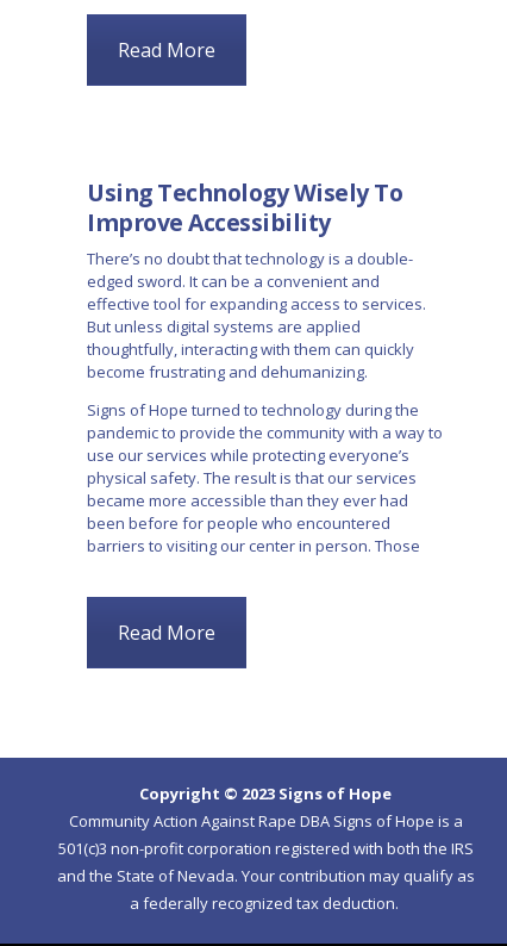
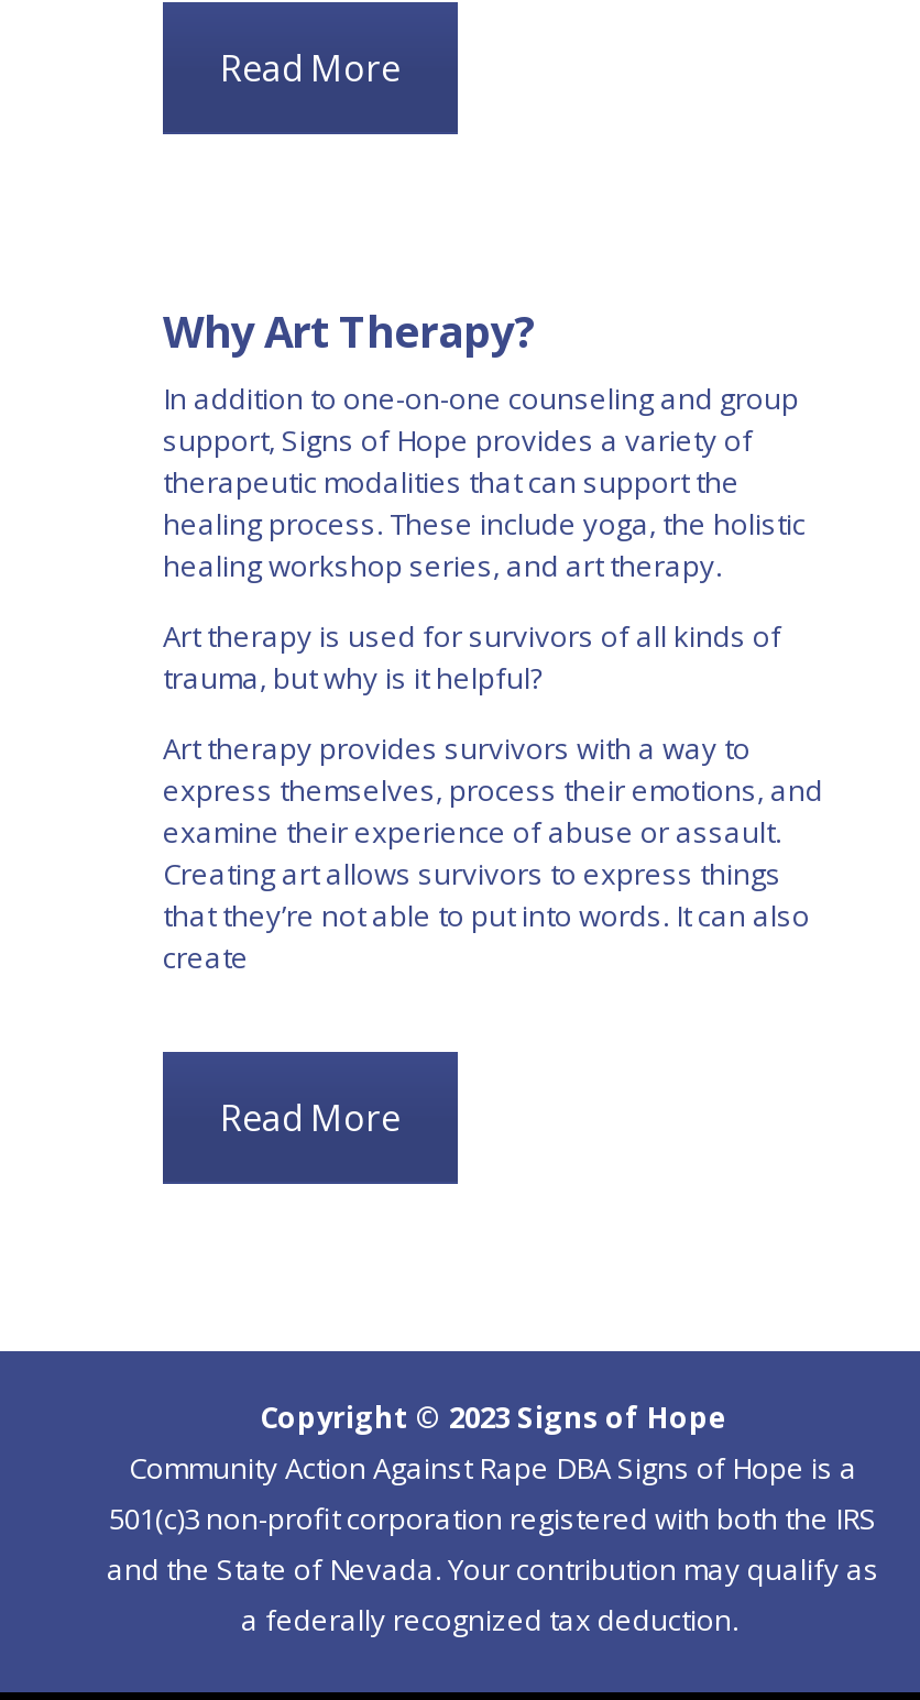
- Using Technology Wisely To
- Improve Accessibility
- There’s no doubt that technology is a double-
- edged sword. It can be a convenient and
- effective tool for expanding access to services.
- But unless digital systems are applied
- thoughtfully, interacting with them can quickly
- become frustrating and dehumanizing.
- Signs of Hope turned to technology during the
- pandemic to provide the community with a way to
- use our services while protecting everyone’s
- physical safety. The result is that our services
- became more accessible than they ever had
- been before for people who encountered
- barriers to visiting our center in person. Those
+ Why Art Therapy?
+ In addition to one-on-one counseling and group
+ support, Signs of Hope provides a variety of
+ therapeutic modalities that can support the
+ healing process. These include yoga, the holistic
+ healing workshop series, and art therapy.
+ Art therapy is used for survivors of all kinds of
+ trauma, but why is it helpful?
+ Art therapy provides survivors with a way to
+ express themselves, process their emotions, and
+ examine their experience of abuse or assault.
+ Creating art allows survivors to express things
+ that they’re not able to put into words. It can also
+ create
